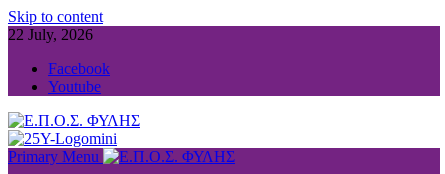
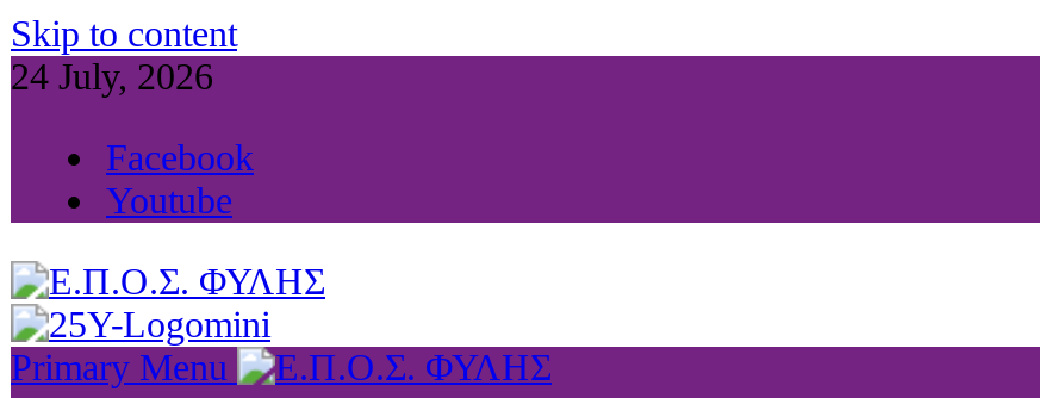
- 22 July, 2026
+ 24 July, 2026
